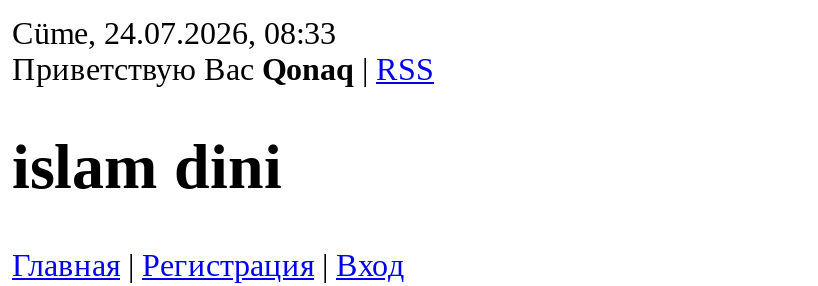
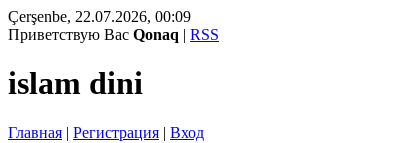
- Cüme, 24.07.2026, 08:33
+ Çerşenbe, 22.07.2026, 00:09
